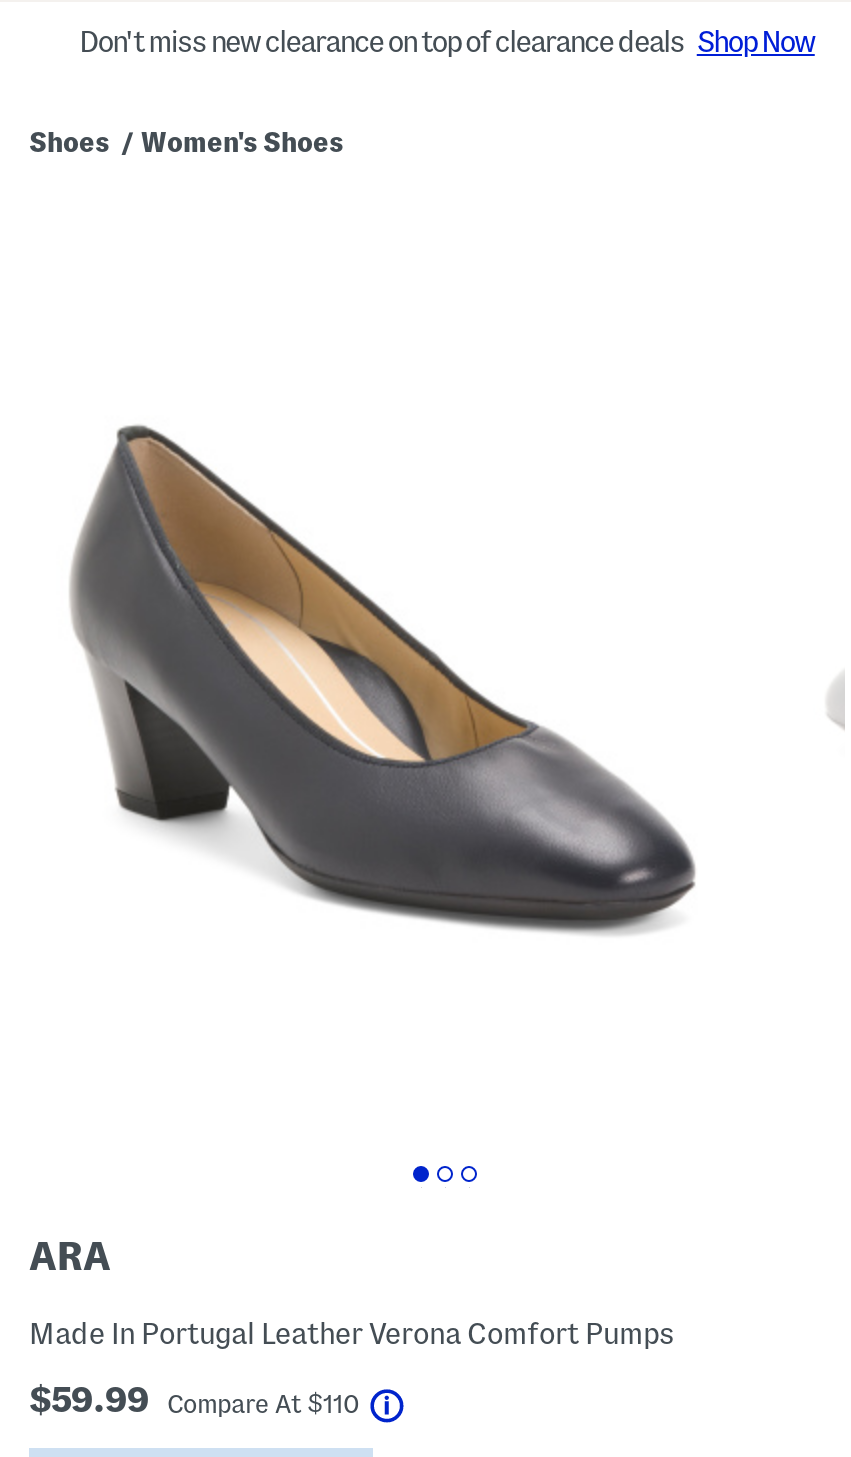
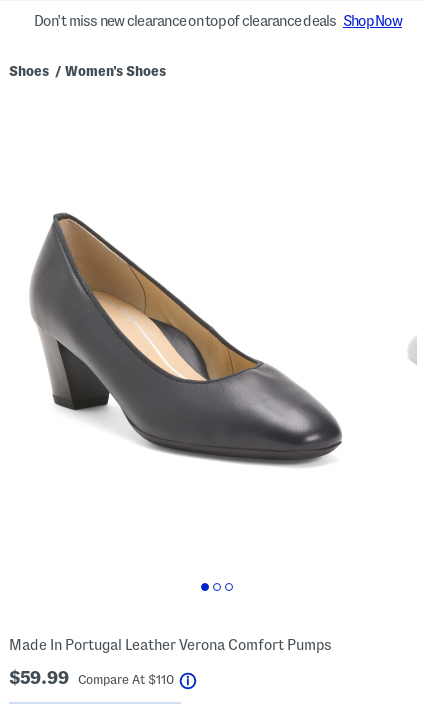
- ARA
